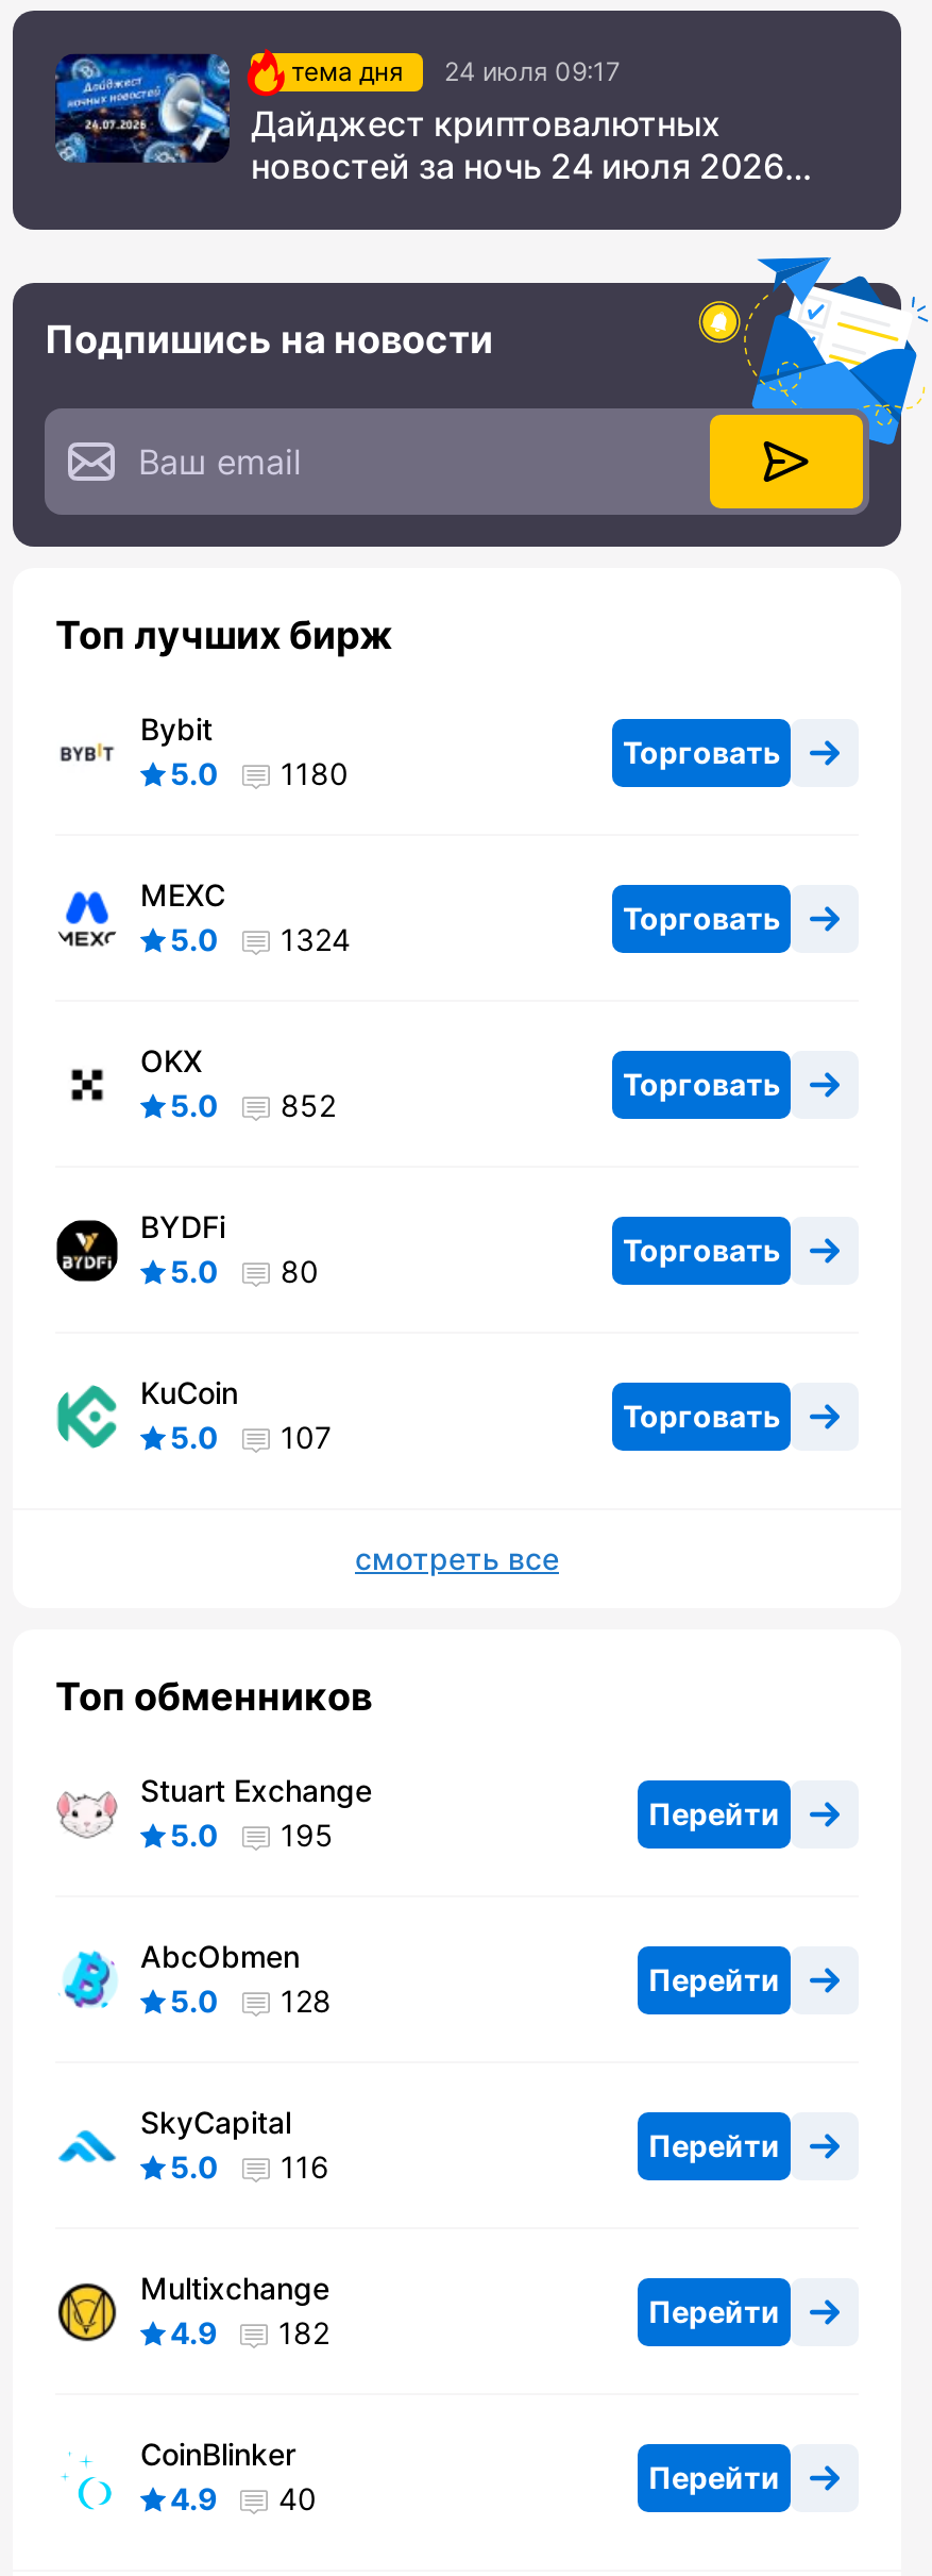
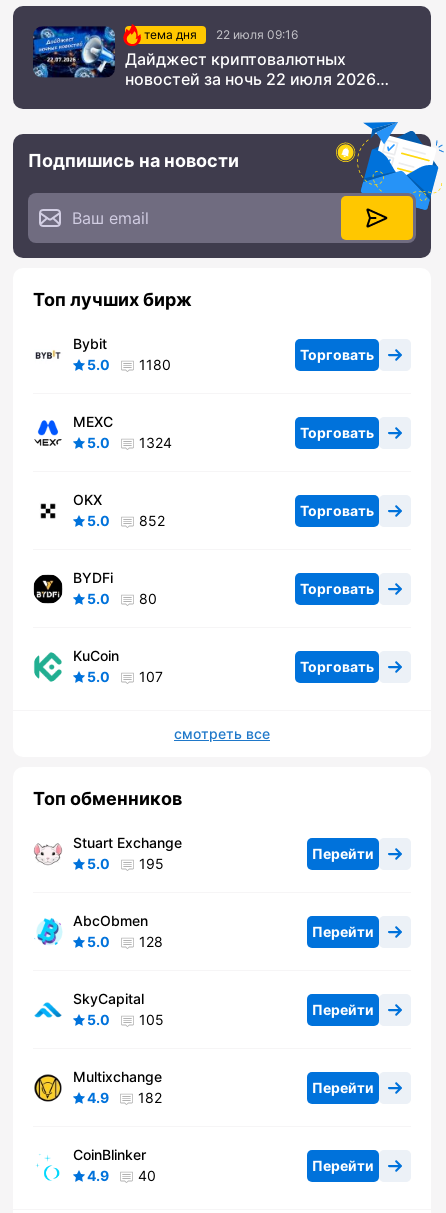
- тема дня 24 июля 09:17
+ тема дня 22 июля 09:16

- новостей за ночь 24 июля 2026
+ новостей за ночь 22 июля 2026

- 5.0 116
+ 5.0 105
